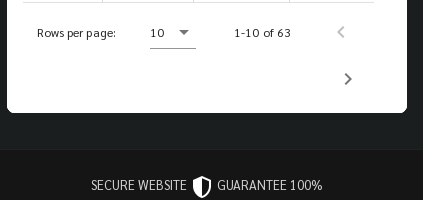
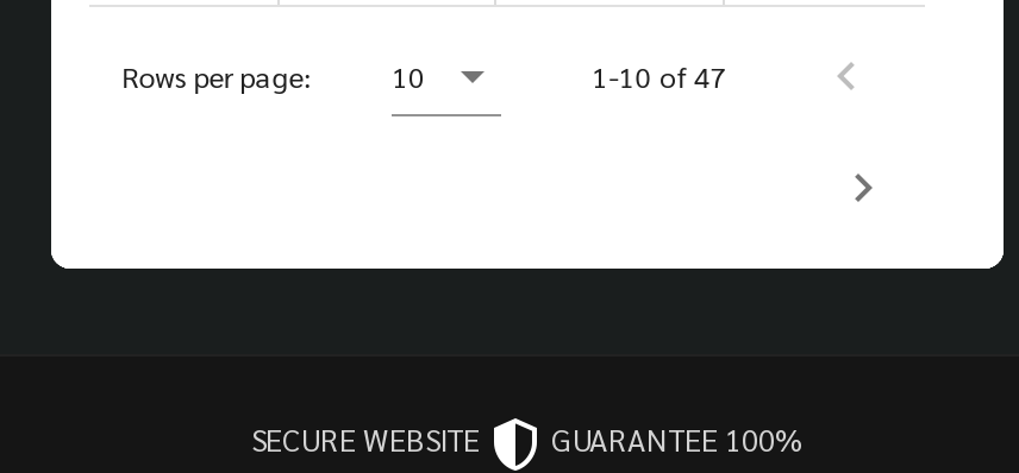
- 1-10 of 63
+ 1-10 of 47
